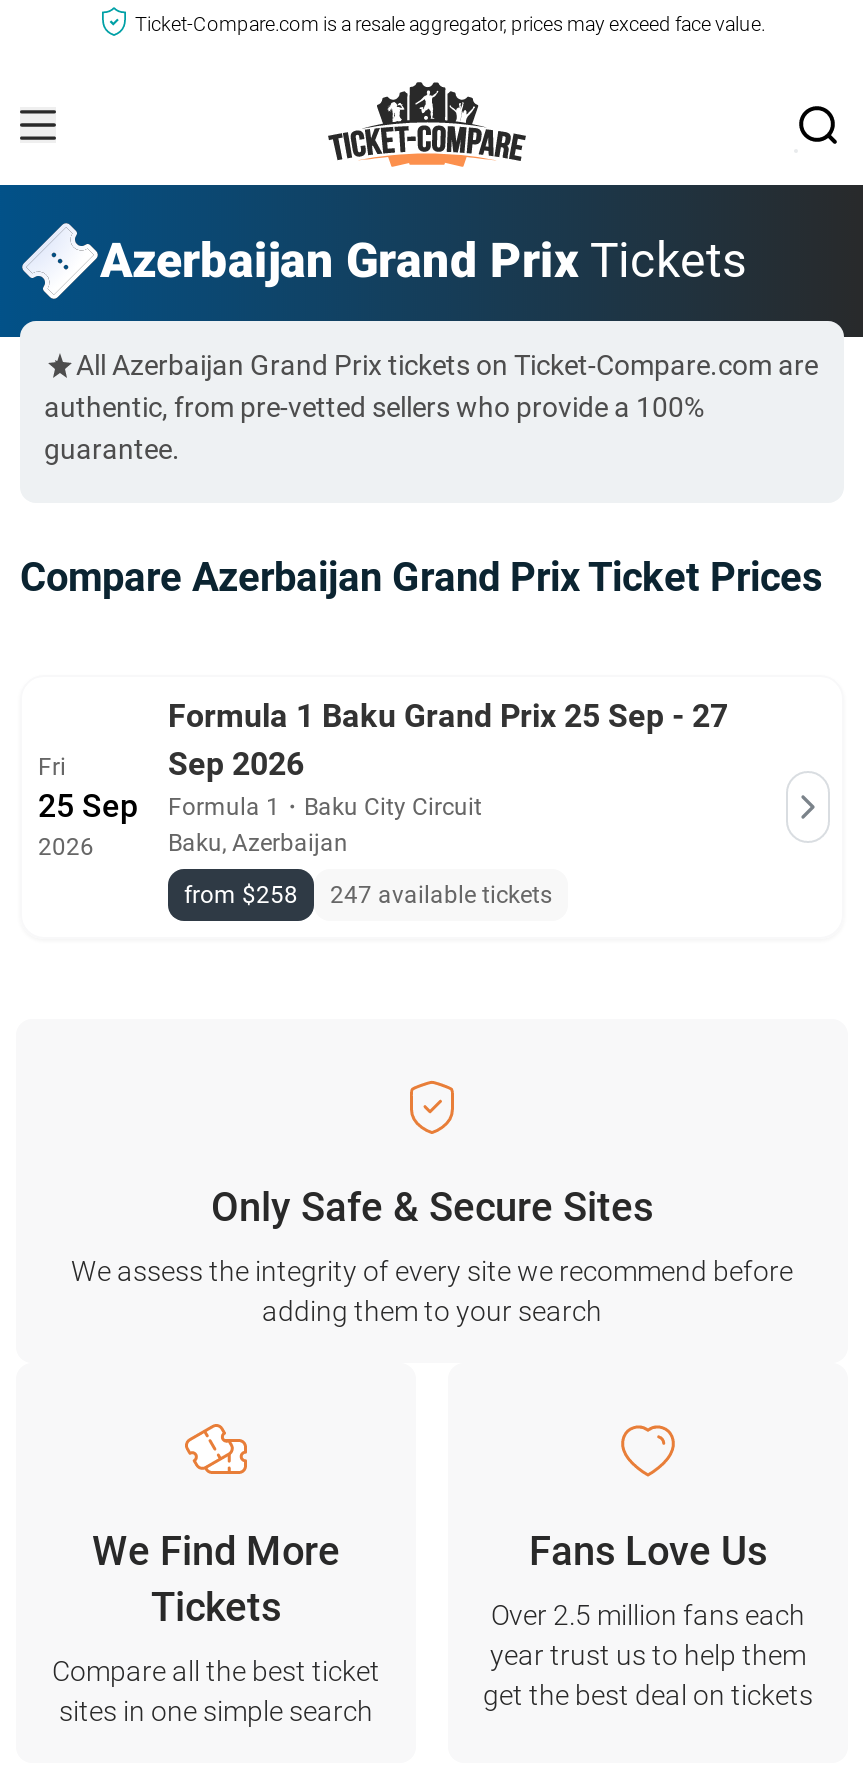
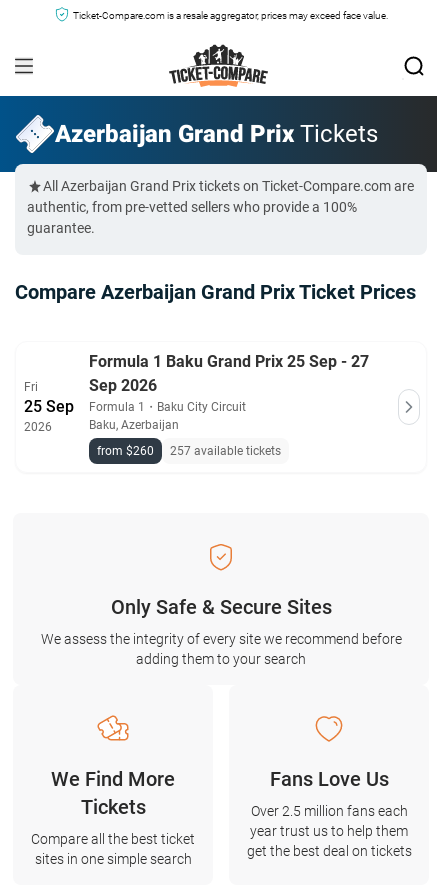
- from $258
+ from $260

- 247 available tickets
+ 257 available tickets
